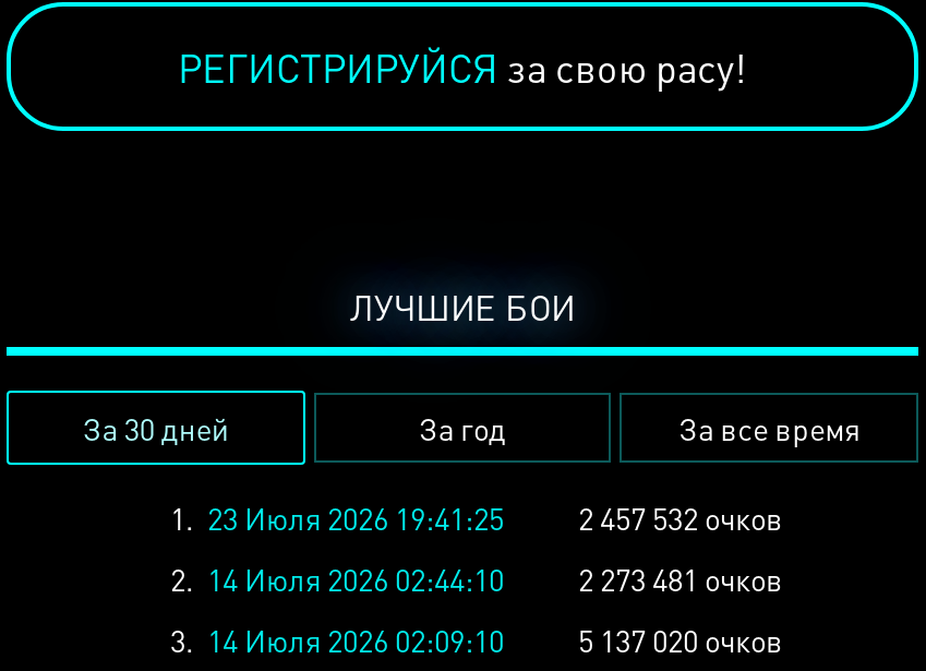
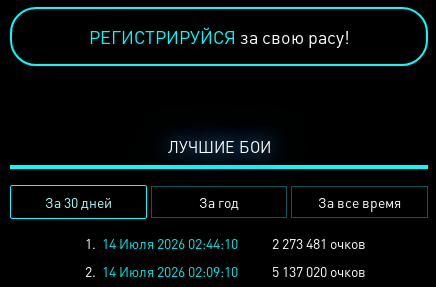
- 1. 23 Июля 2026 19:41:25
- 2 457 532 очков
- 2. 14 Июля 2026 02:44:10
+ 1. 14 Июля 2026 02:44:10

- 3. 14 Июля 2026 02:09:10 5 137 020 очков
+ 2. 14 Июля 2026 02:09:10 5 137 020 очков
